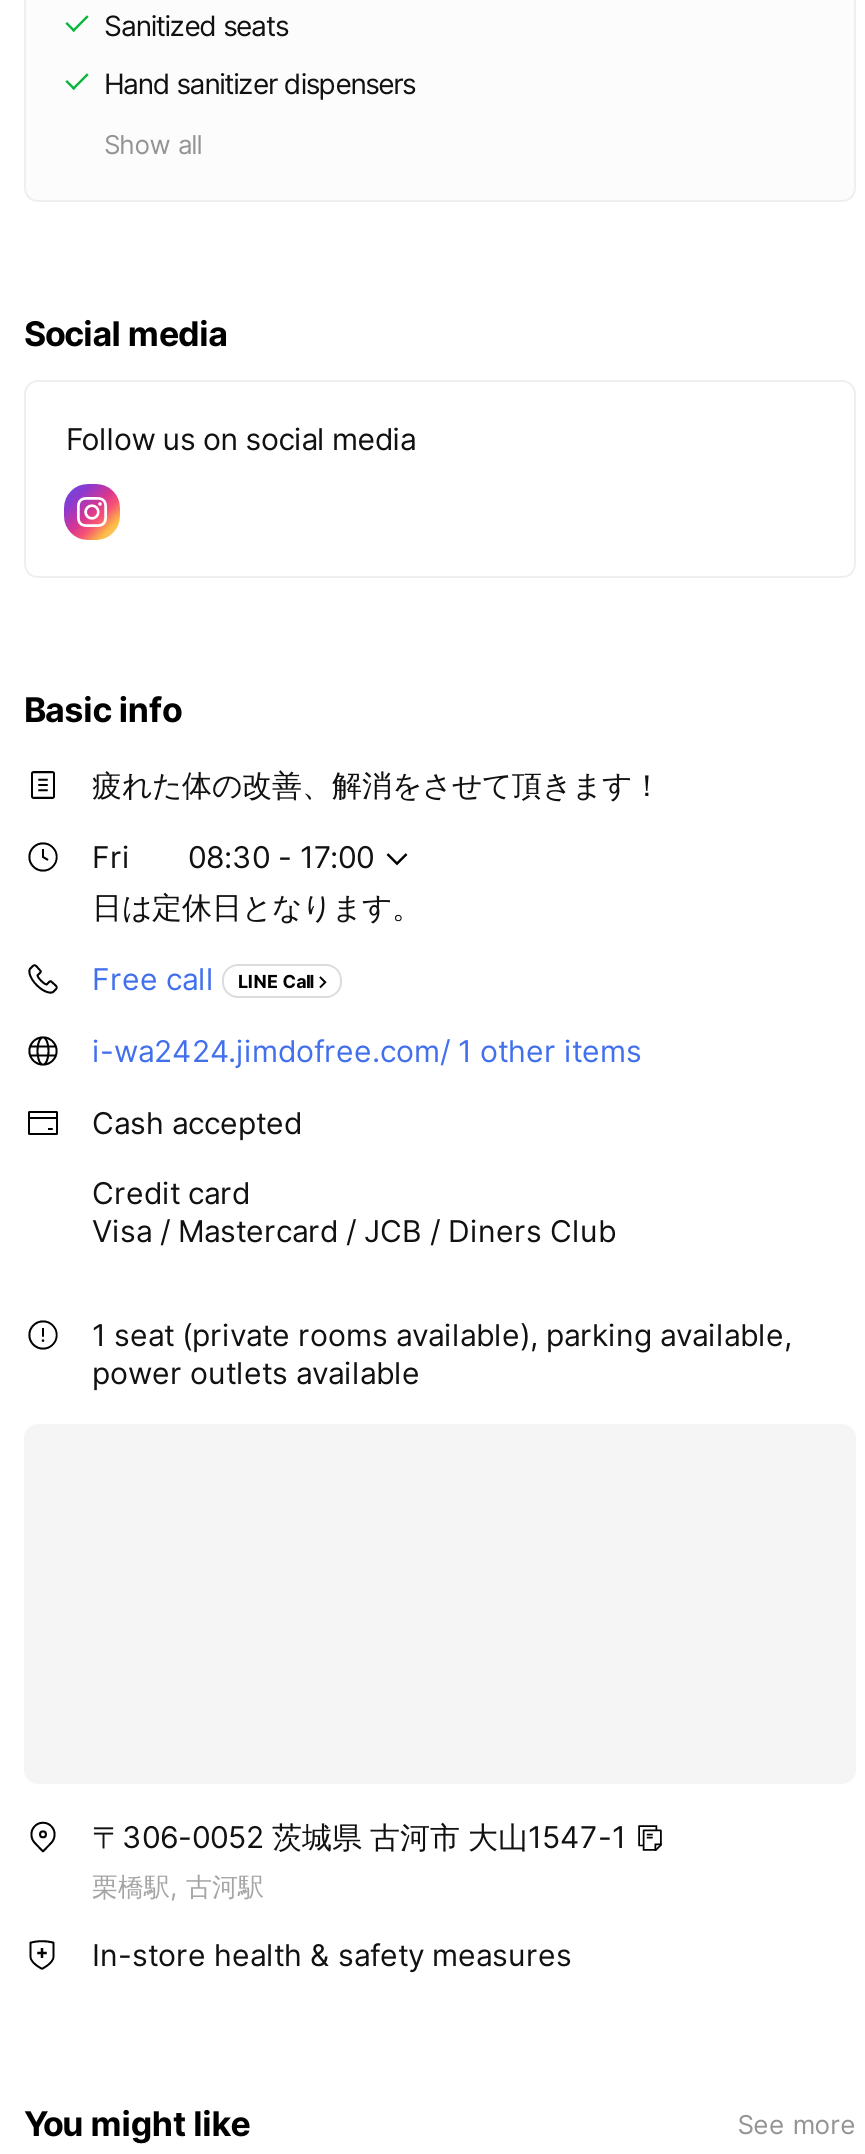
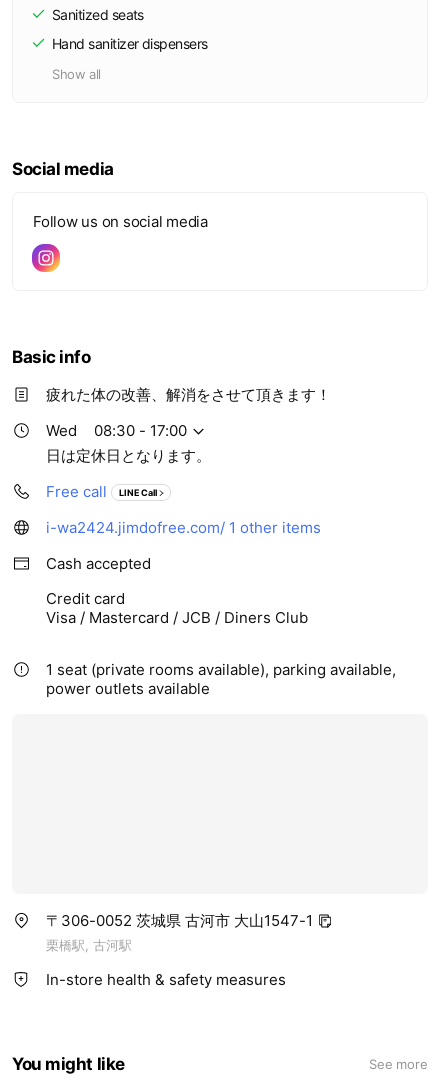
- Fri
+ Wed
